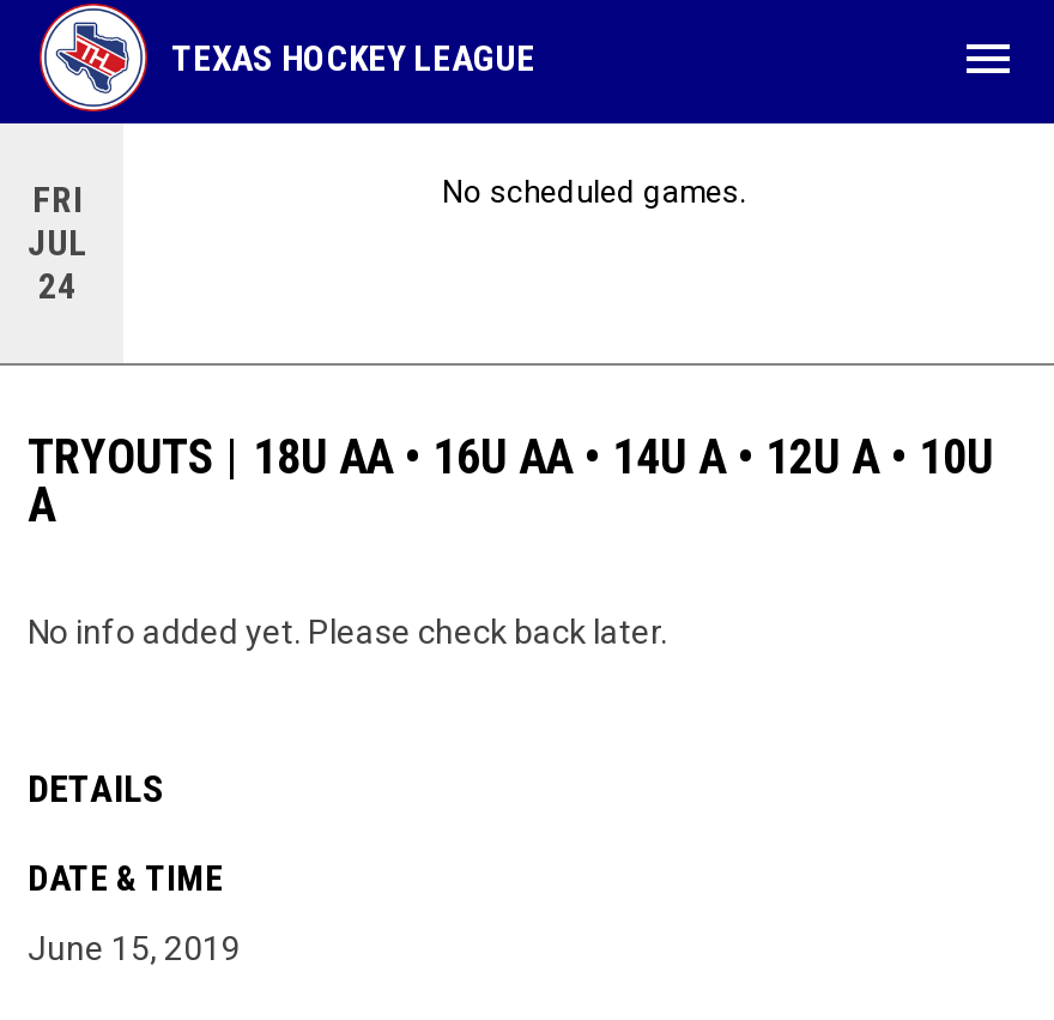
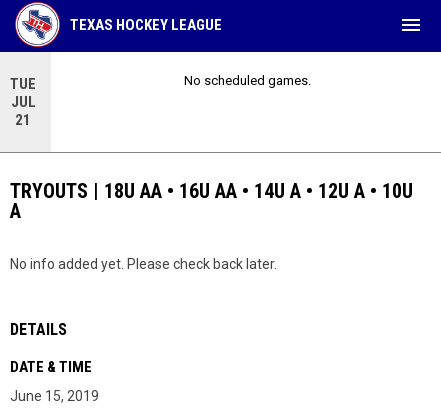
- FRI
+ TUE

- 24
+ 21
